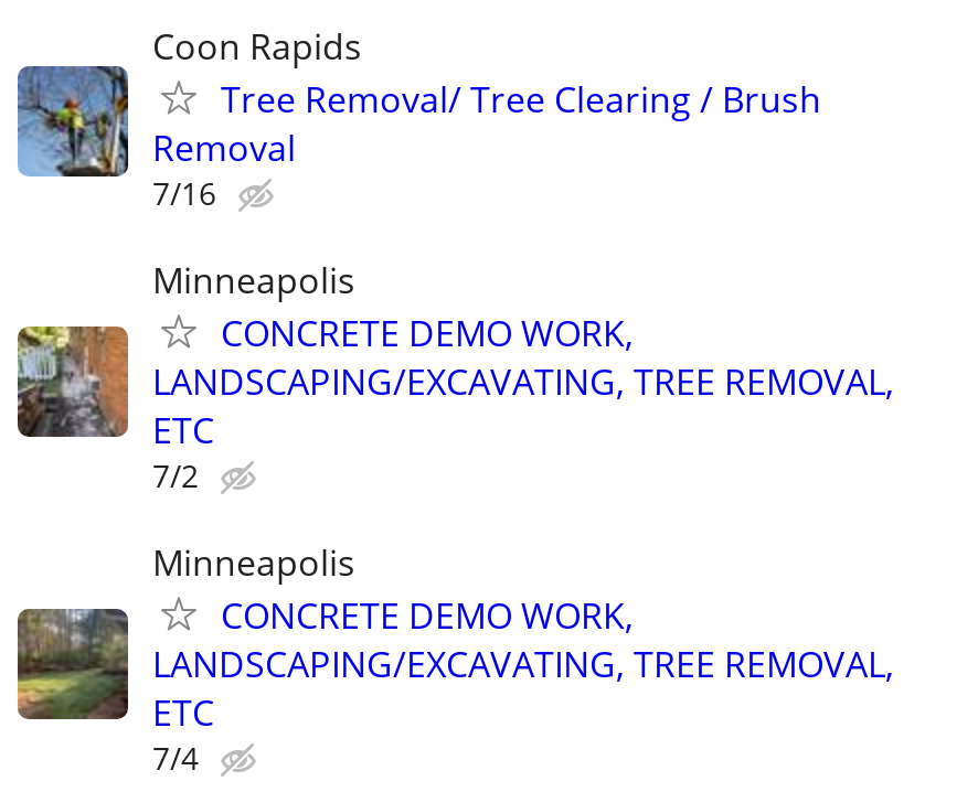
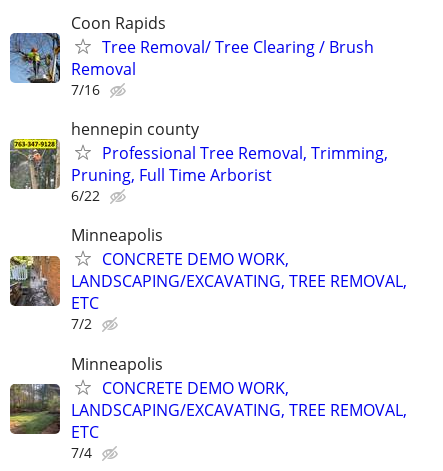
+ [image]
+ hennepin county
+ Professional Tree Removal, Trimming,
+ Pruning, Full Time Arborist
+ 6/22
